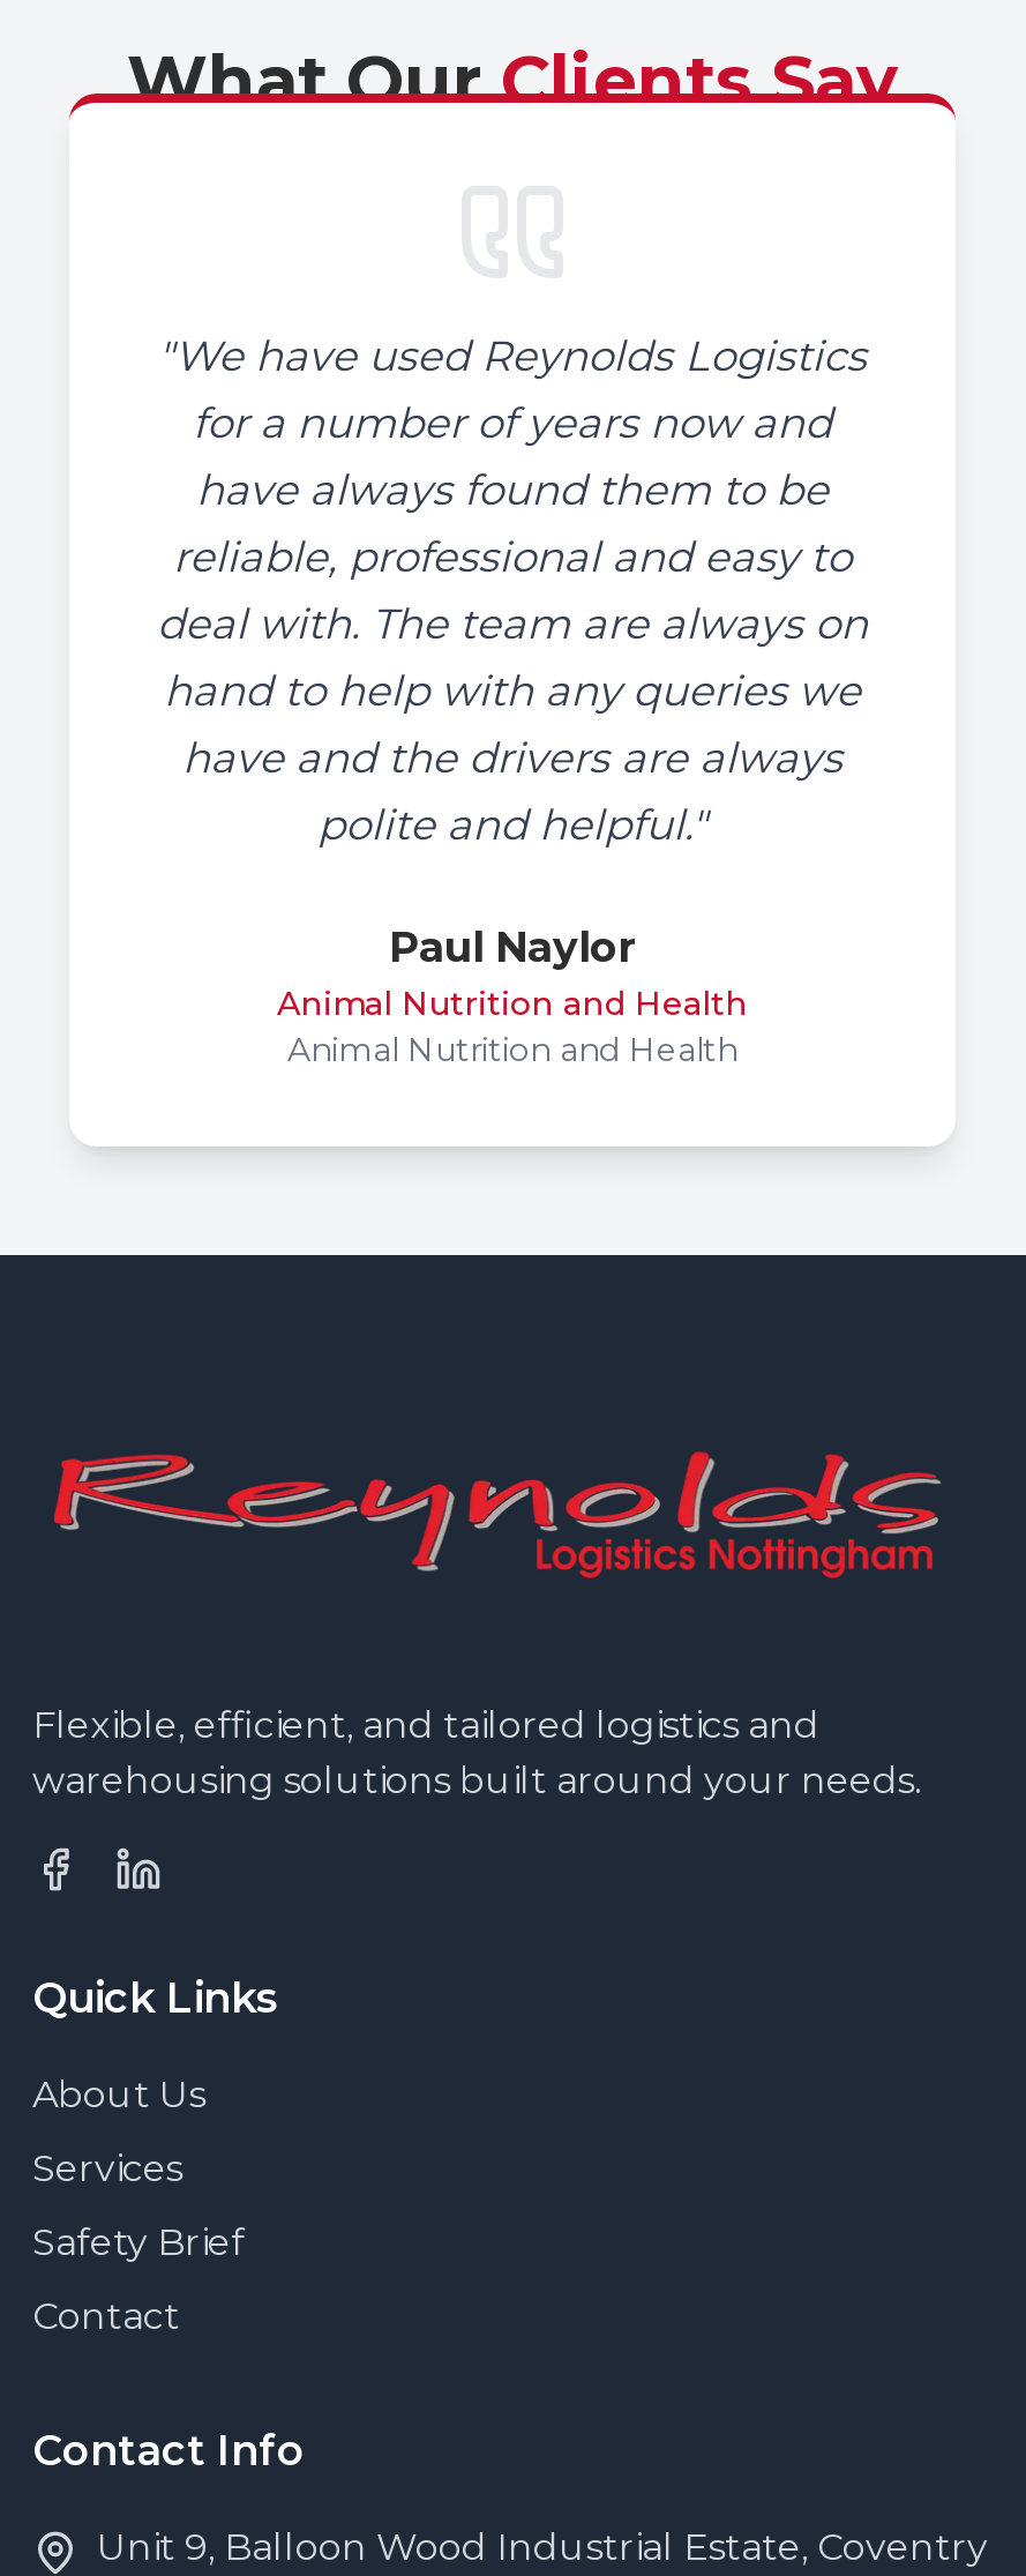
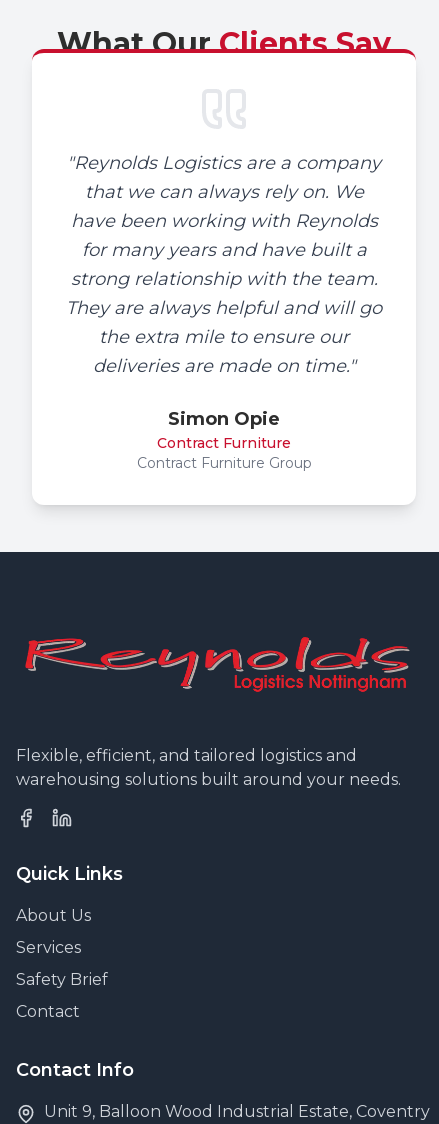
- "We have used Reynolds Logistics
- for a number of years now and
- have always found them to be
- reliable, professional and easy to
- deal with. The team are always on
- hand to help with any queries we
- have and the drivers are always
- polite and helpful."
+ "Reynolds Logistics are a company
+ that we can always rely on. We
+ have been working with Reynolds
+ for many years and have built a
+ strong relationship with the team.
+ They are always helpful and will go
+ the extra mile to ensure our
+ deliveries are made on time."

- Paul Naylor
- Animal Nutrition and Health
- Animal Nutrition and Health
+ Simon Opie
+ Contract Furniture
+ Contract Furniture Group
